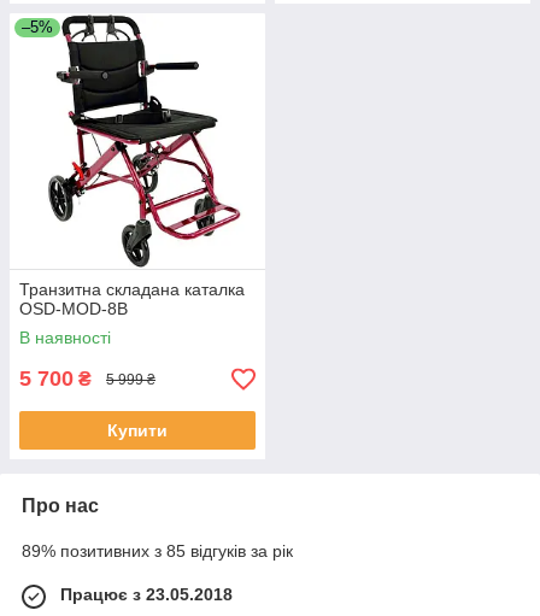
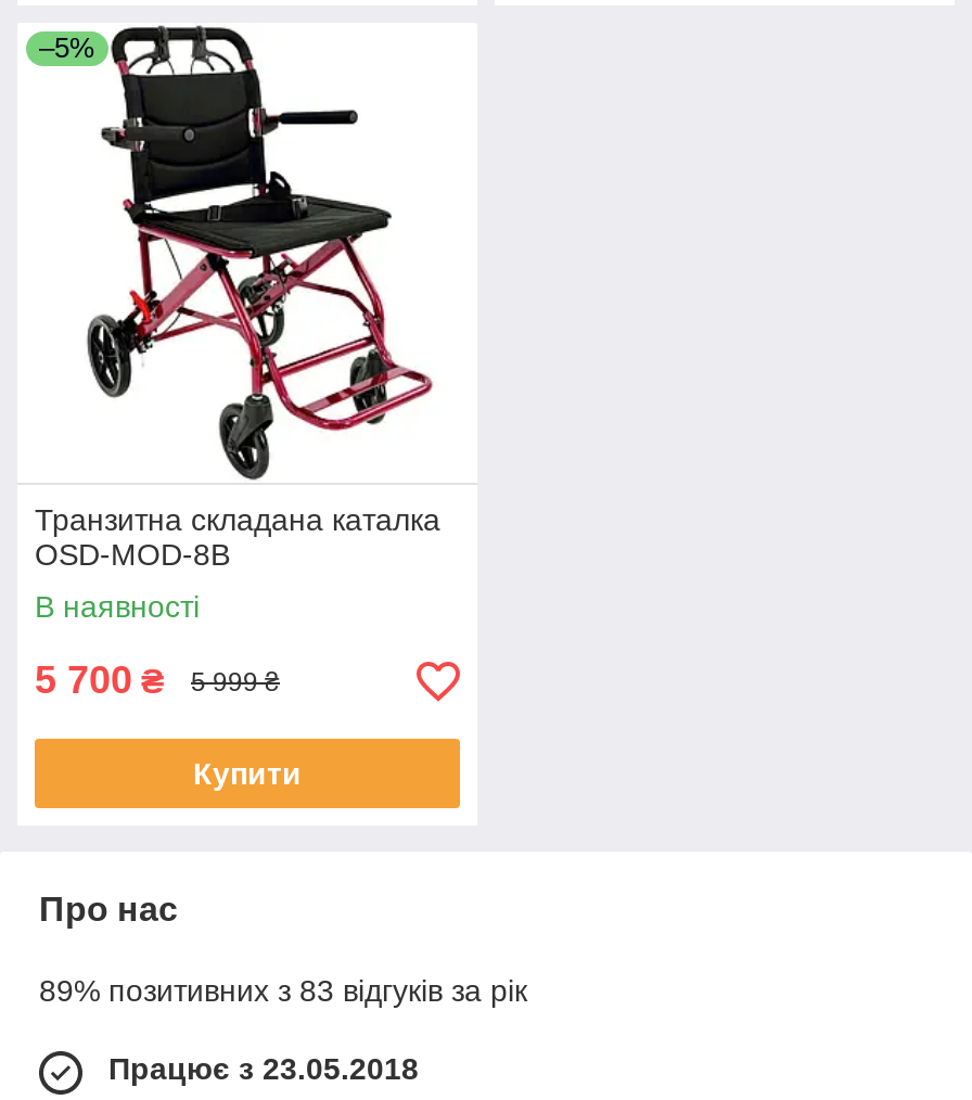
- 89% позитивних з 85 відгуків за рік
+ 89% позитивних з 83 відгуків за рік
